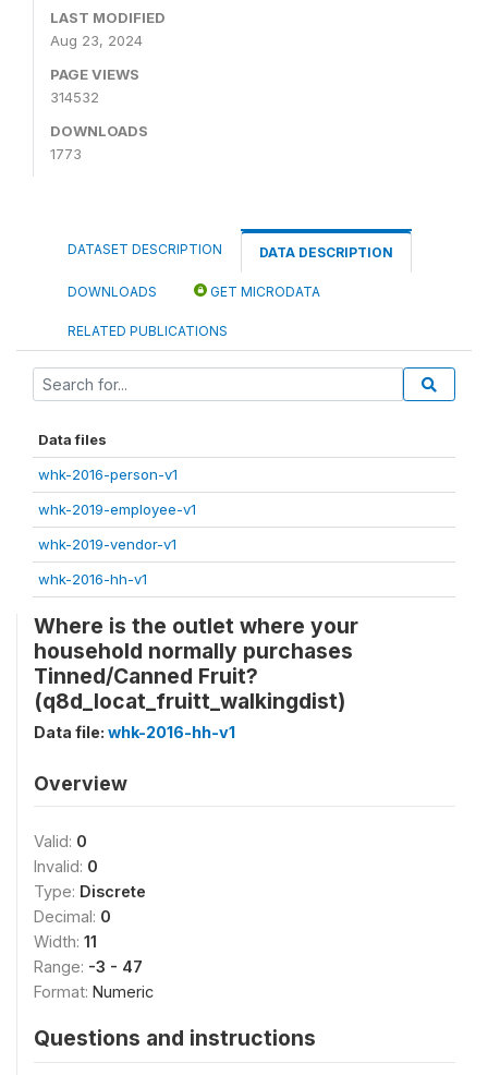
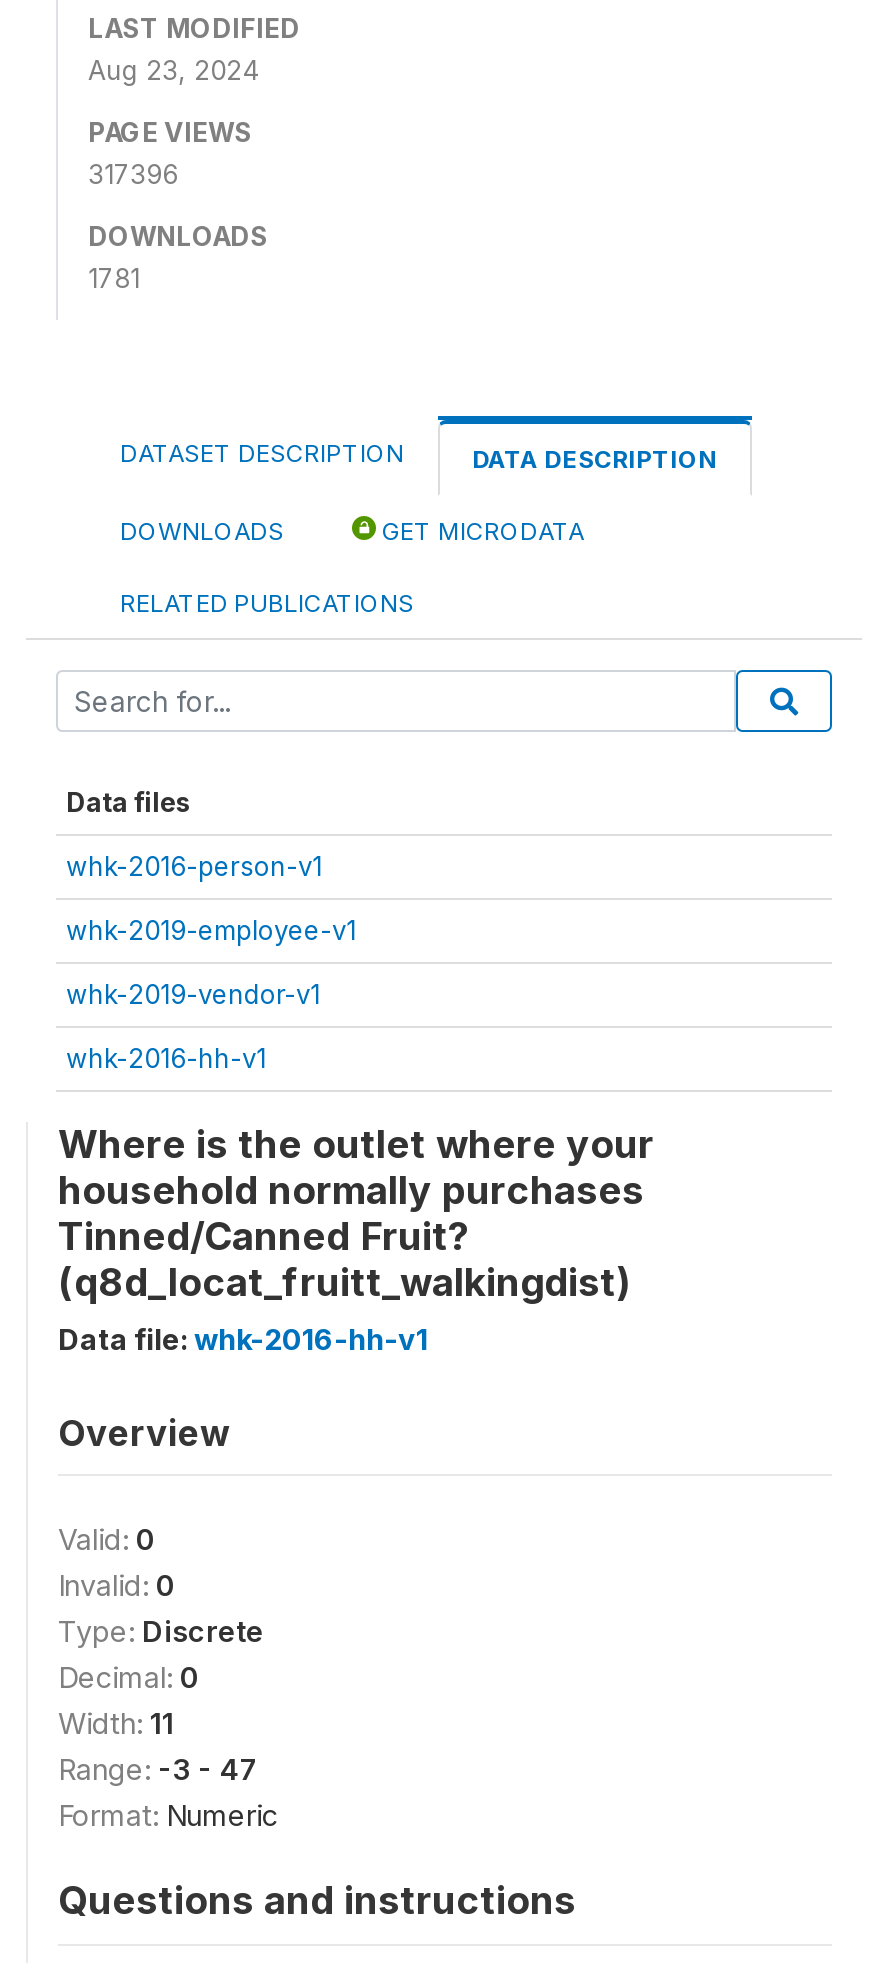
- 314532
+ 317396

- 1773
+ 1781
